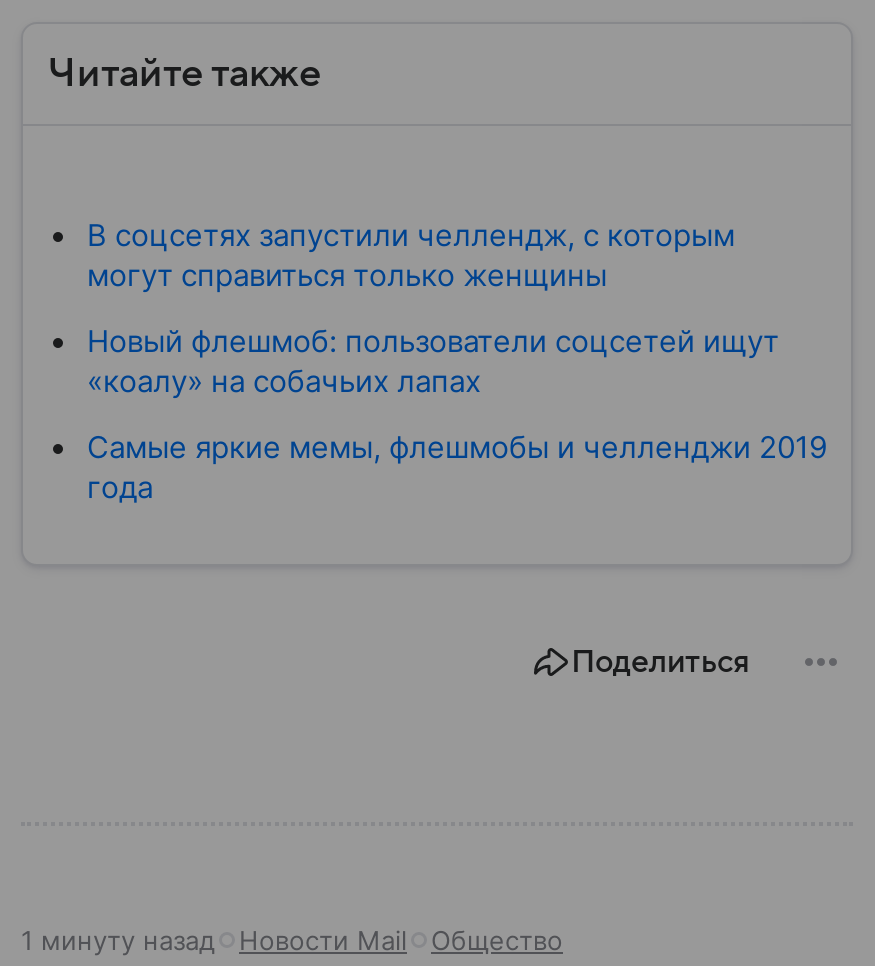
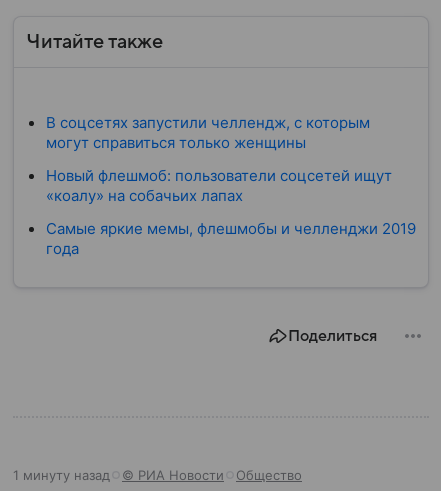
- Новости Mail
+ © РИА Новости
